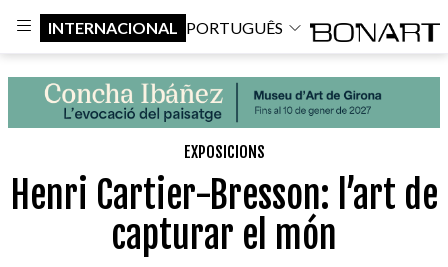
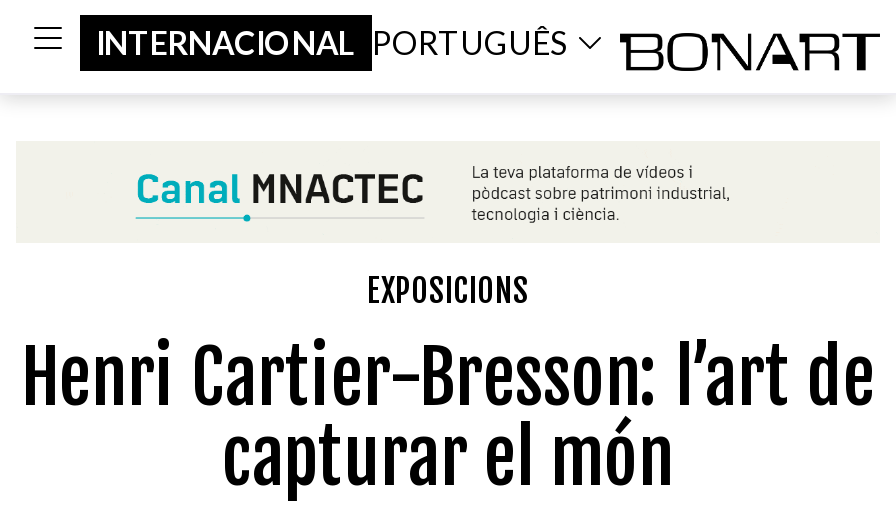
- [image]
+ [image]
